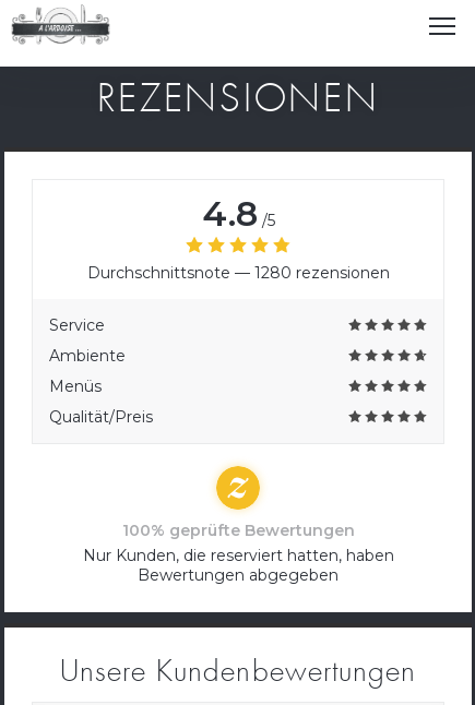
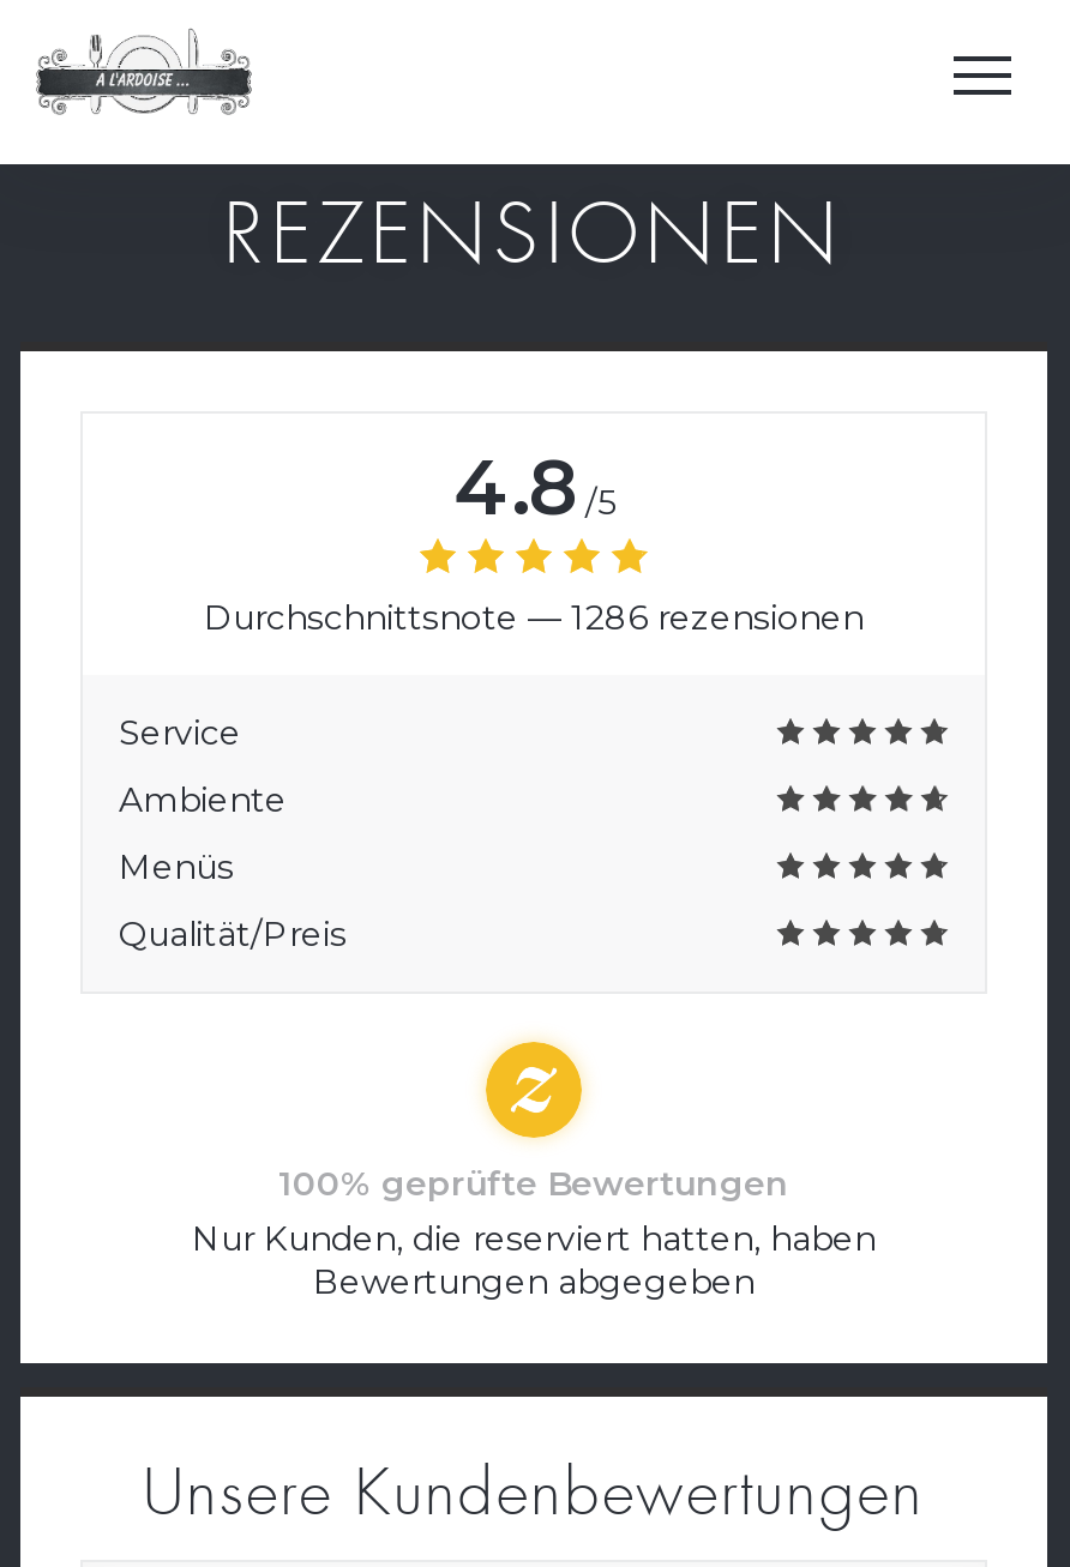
- Durchschnittsnote — 1280 rezensionen
+ Durchschnittsnote — 1286 rezensionen
